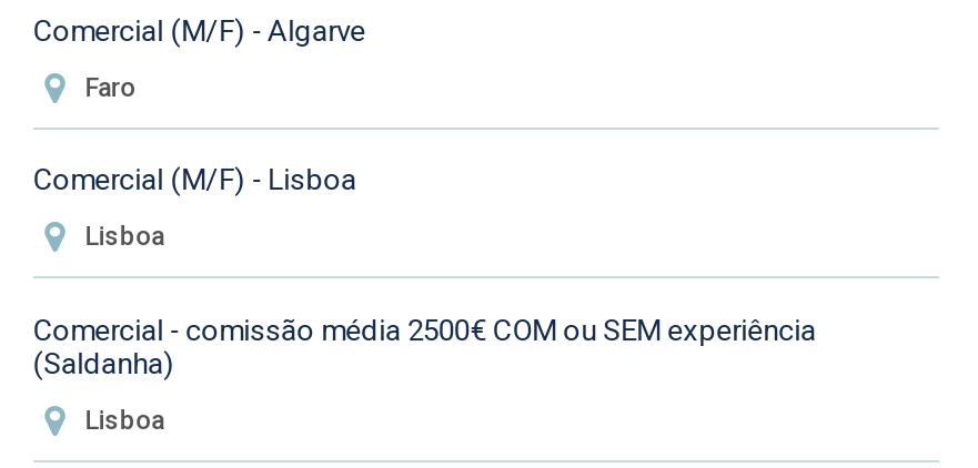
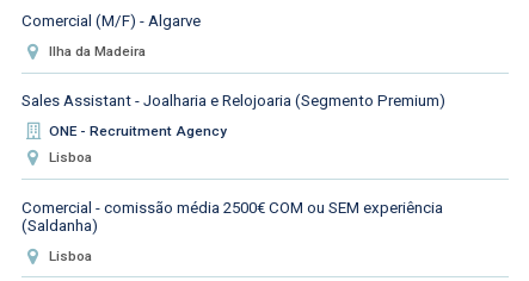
- Faro
- Comercial (M/F) - Lisboa
+ Ilha da Madeira
+ Sales Assistant - Joalharia e Relojoaria (Segmento Premium)
+ ONE - Recruitment Agency
